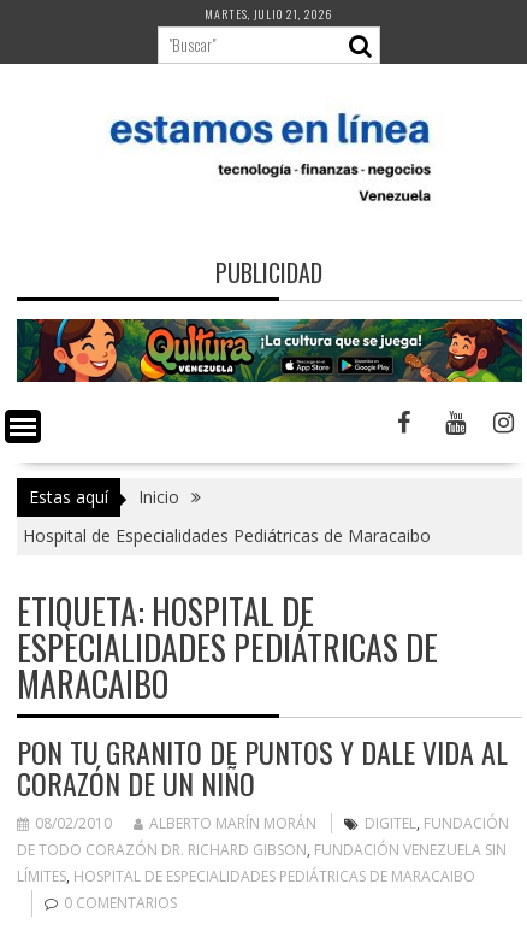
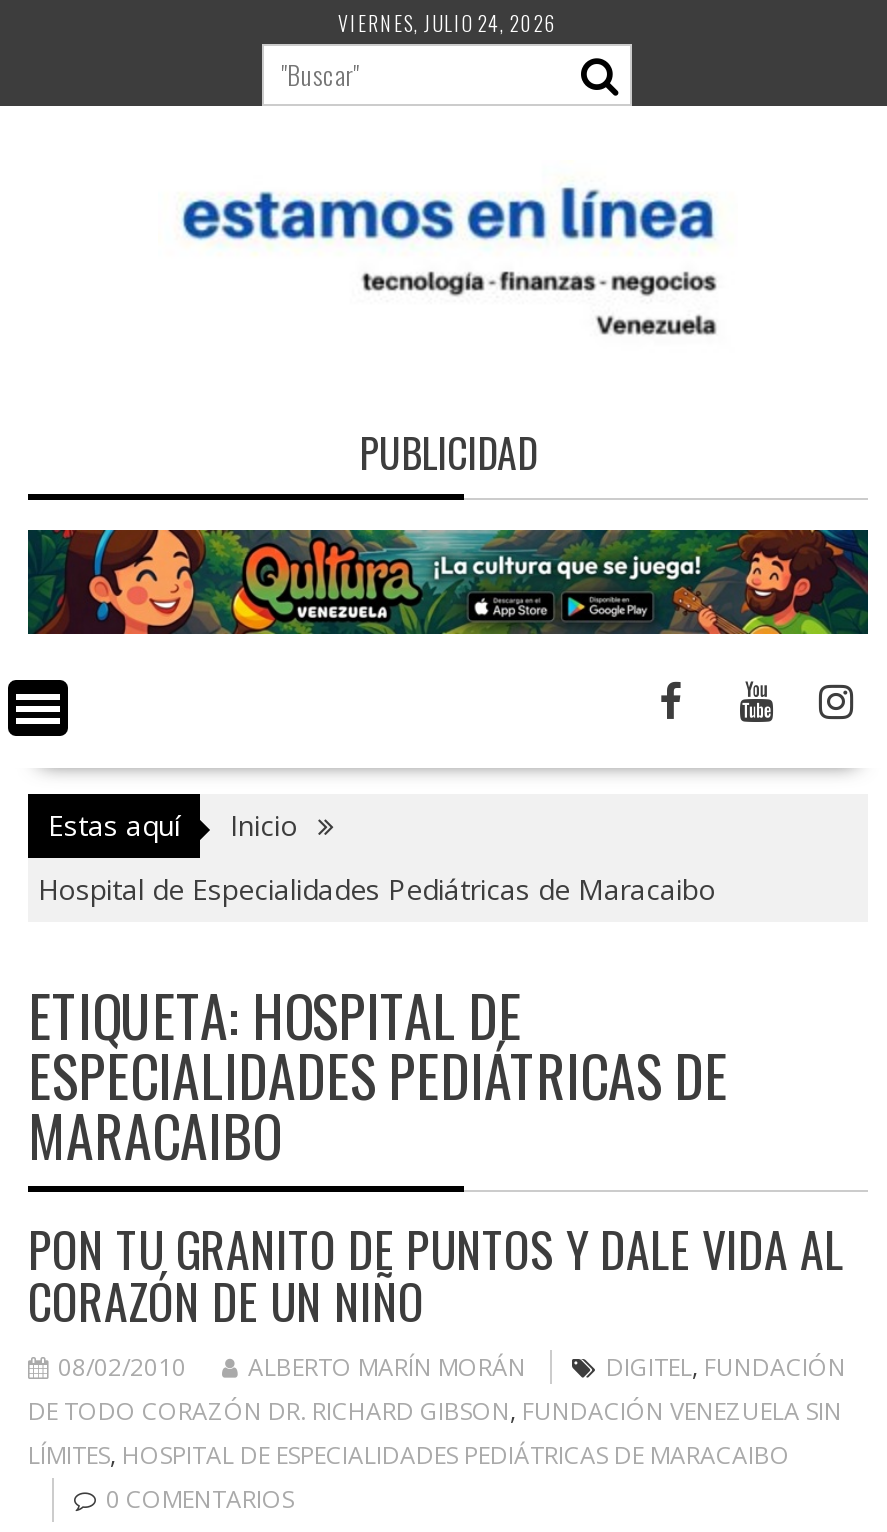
- MARTES, JULIO 21, 2026
+ VIERNES, JULIO 24, 2026
